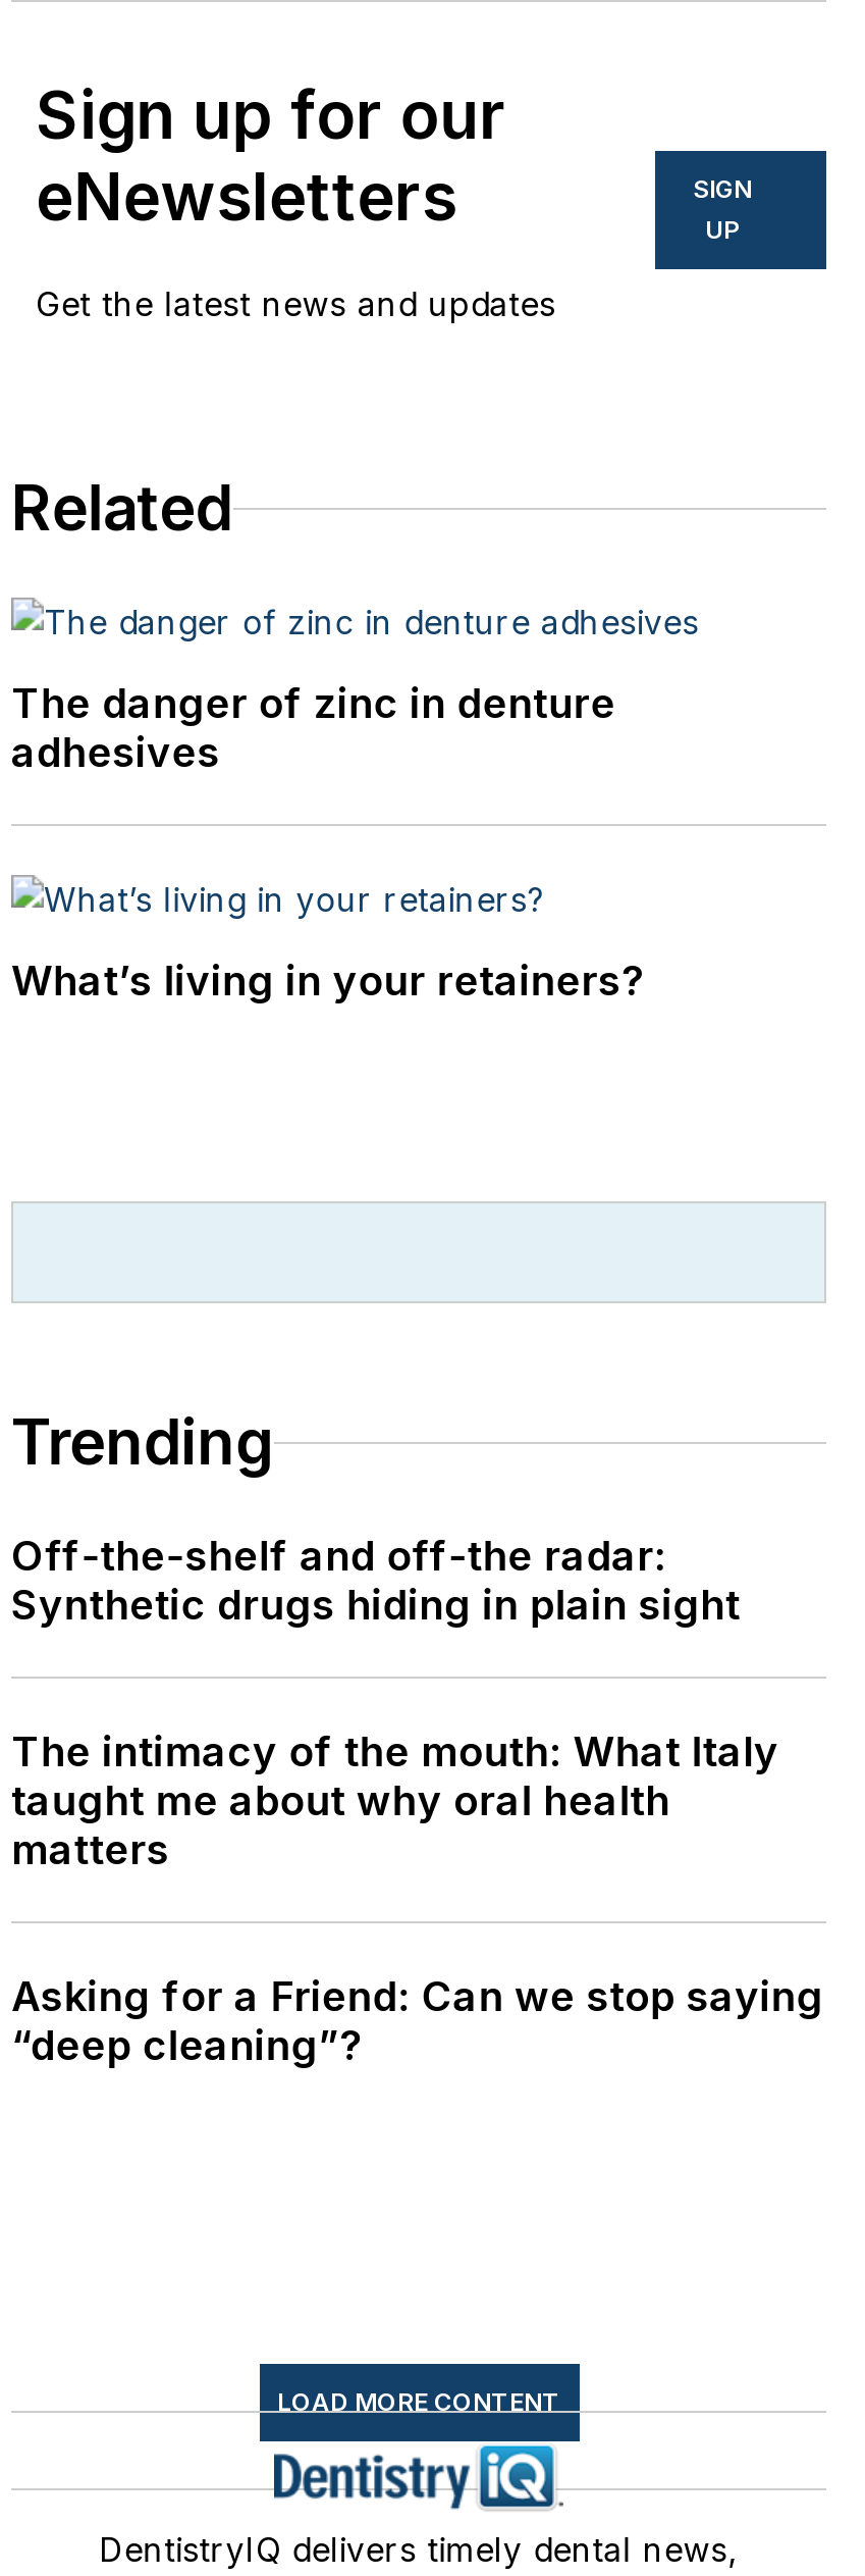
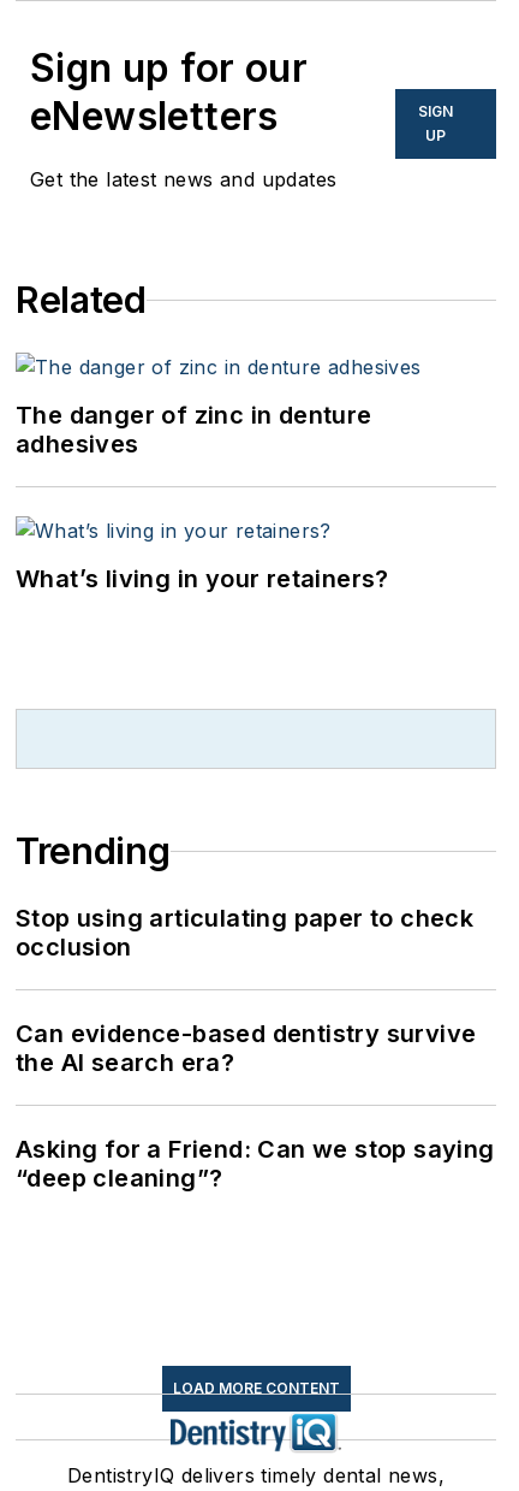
- Off-the-shelf and off-the radar:
- Synthetic drugs hiding in plain sight
+ Stop using articulating paper to check
+ occlusion

- The intimacy of the mouth: What Italy
- taught me about why oral health
- matters
+ Can evidence-based dentistry survive
+ the AI search era?
